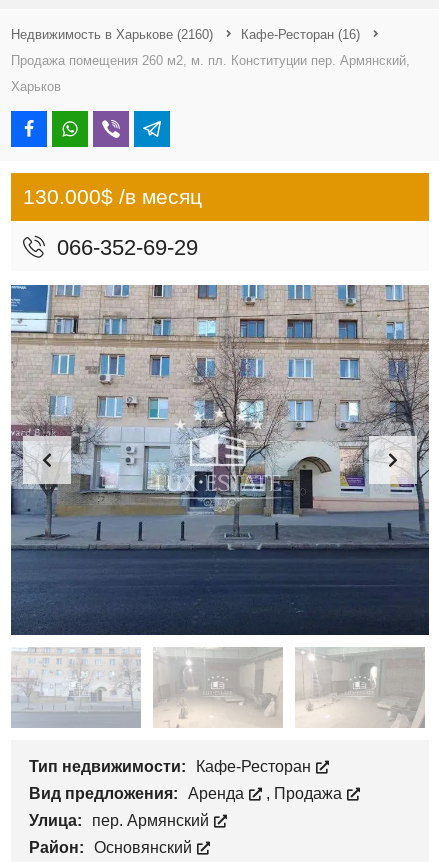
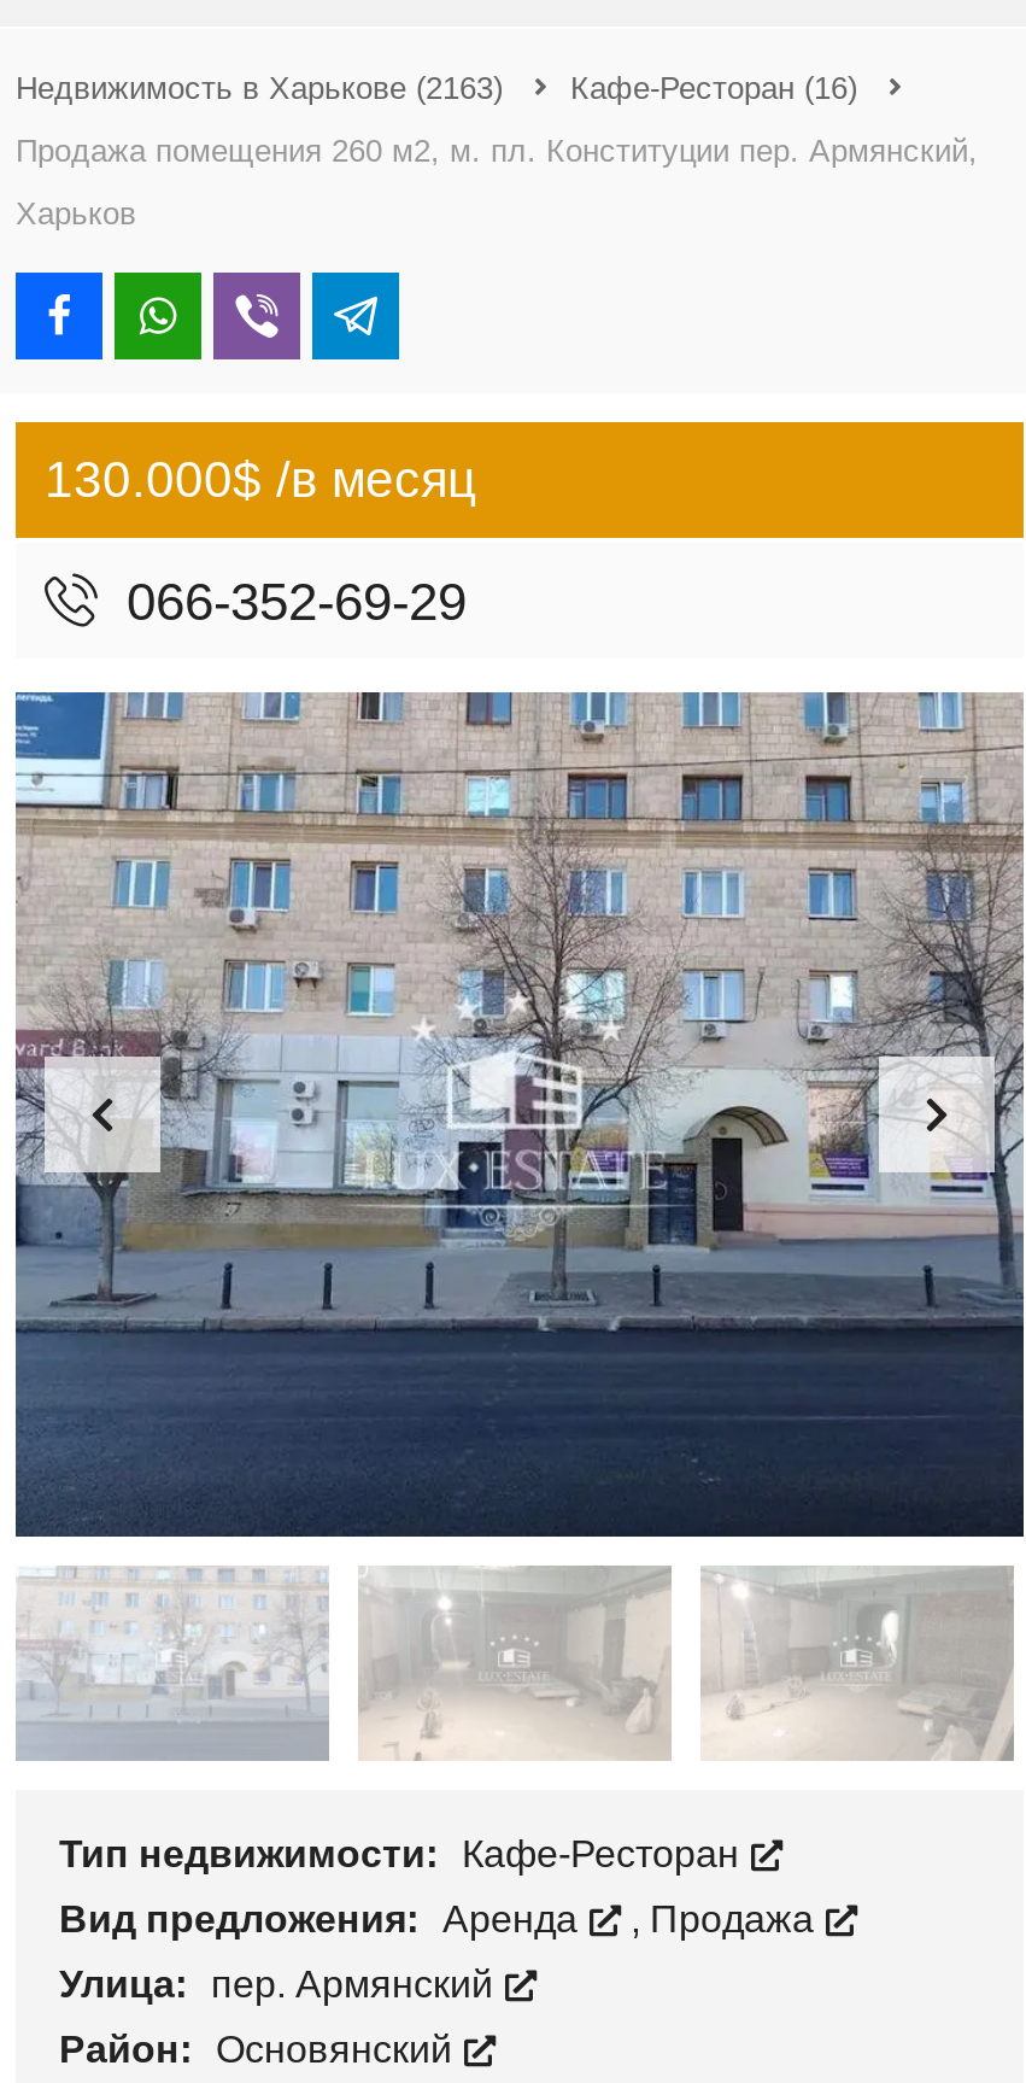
- Недвижимость в Харькове (2160)
+ Недвижимость в Харькове (2163)
